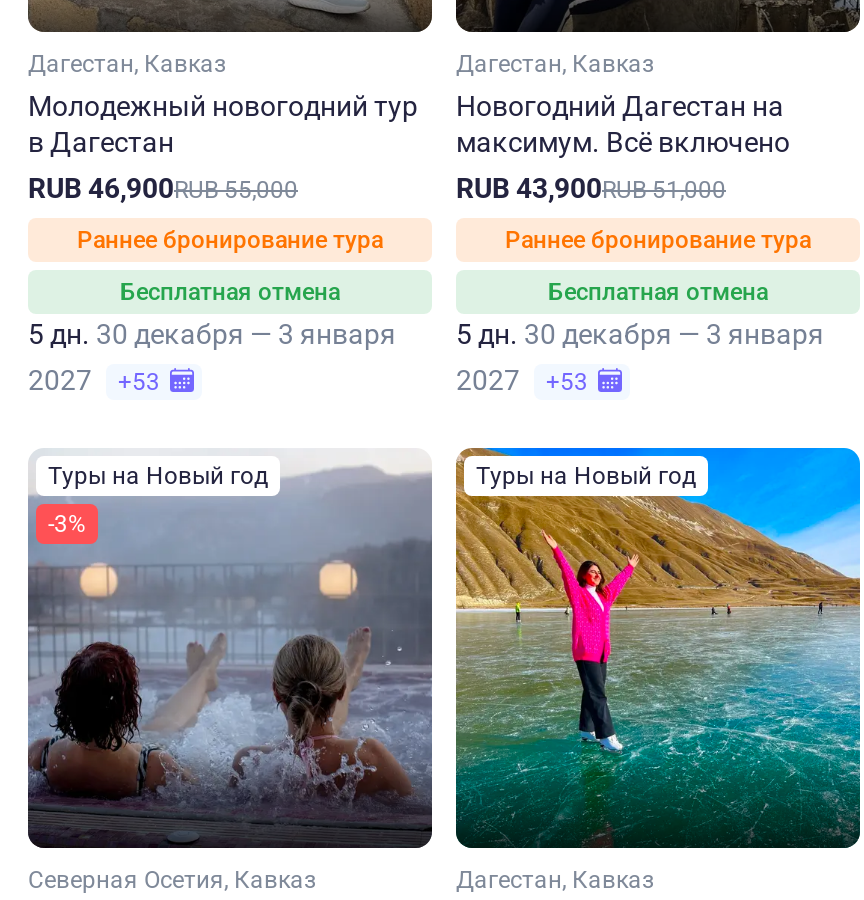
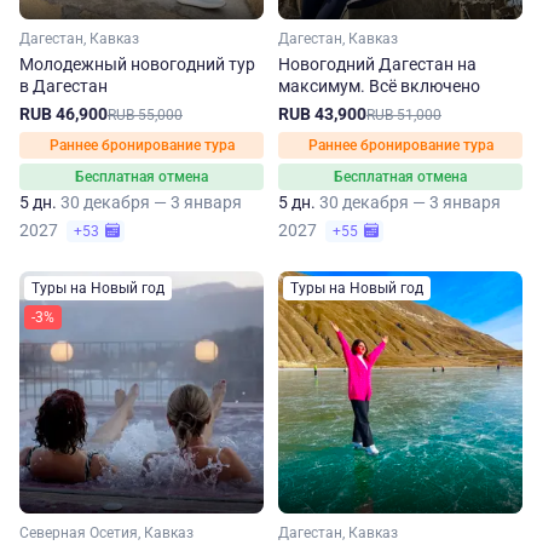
- 2027 +53
+ 2027 +55
